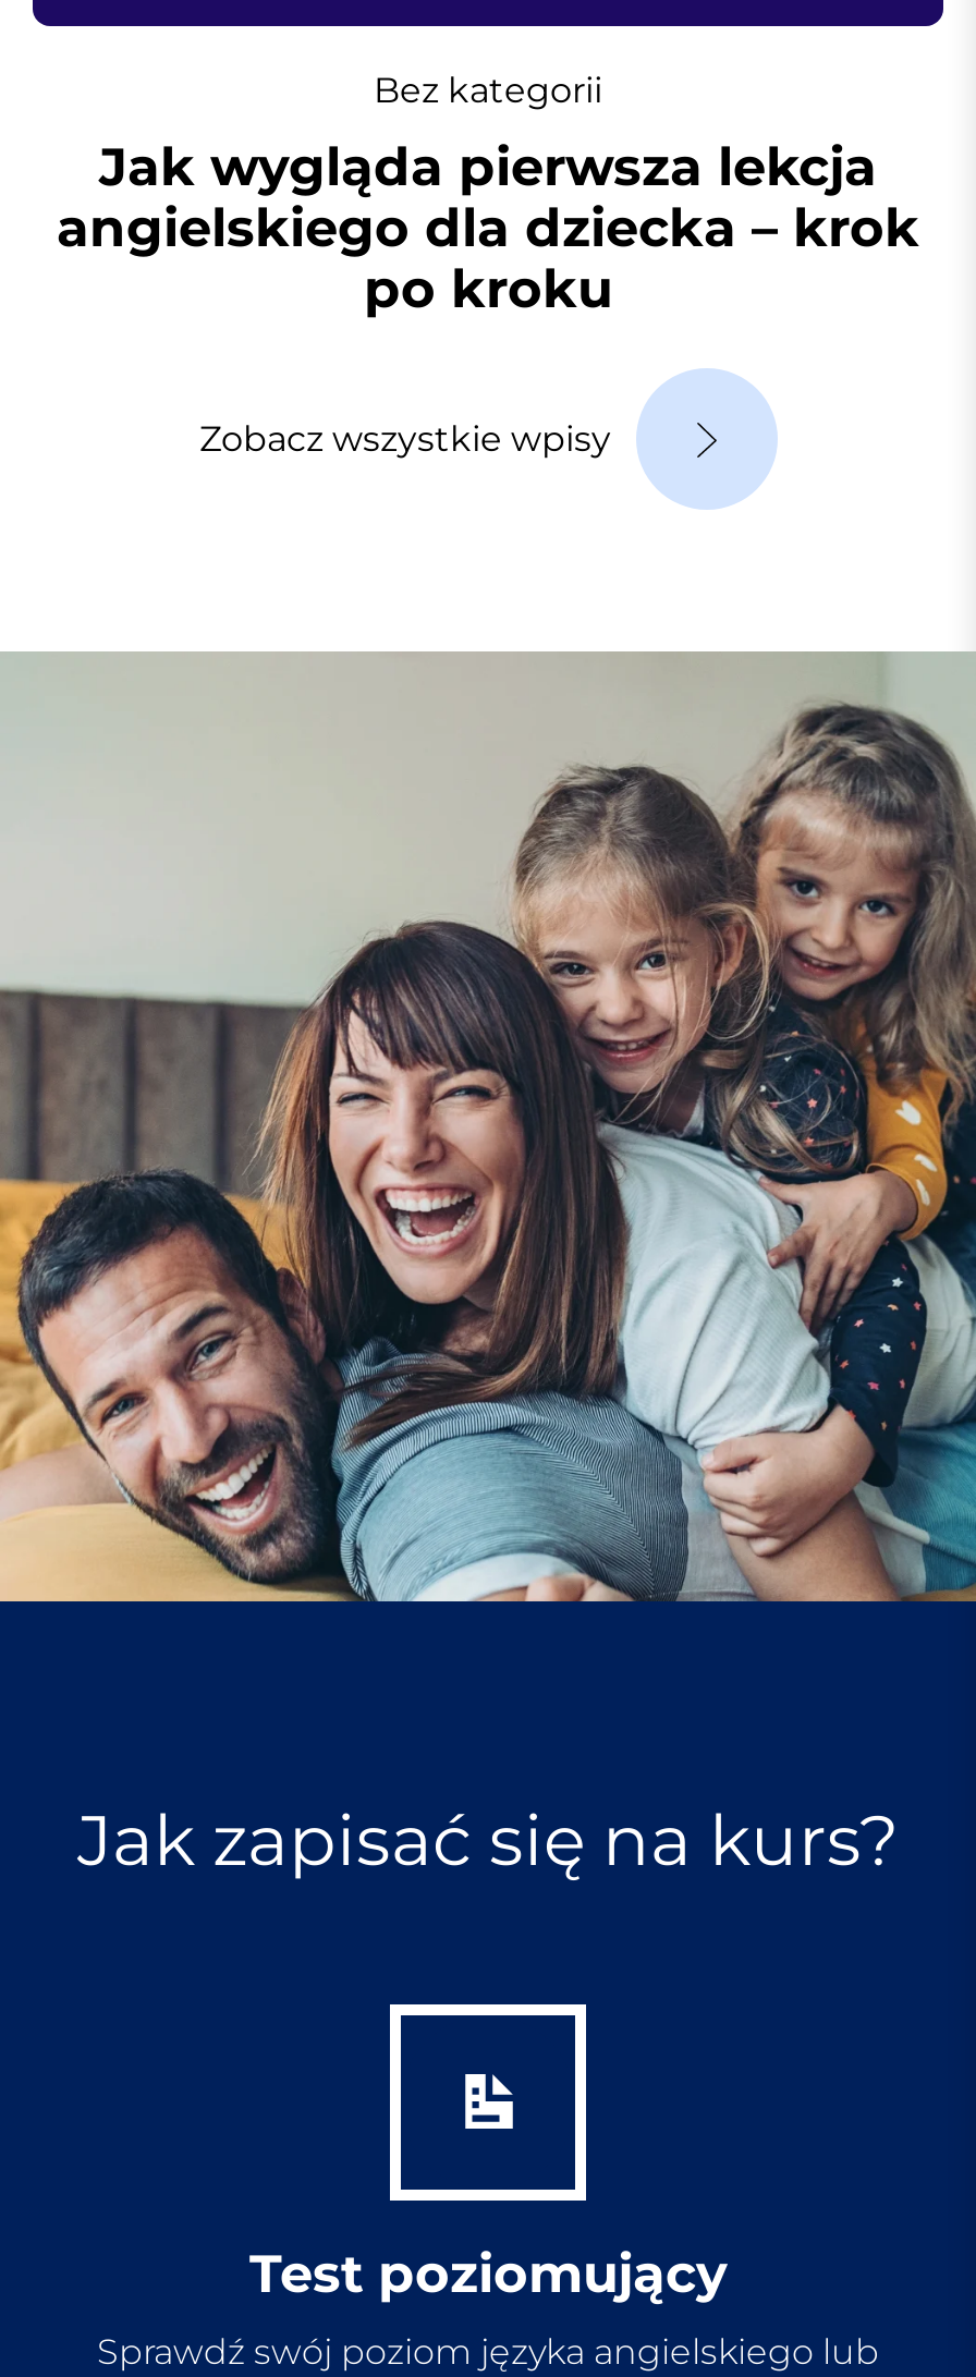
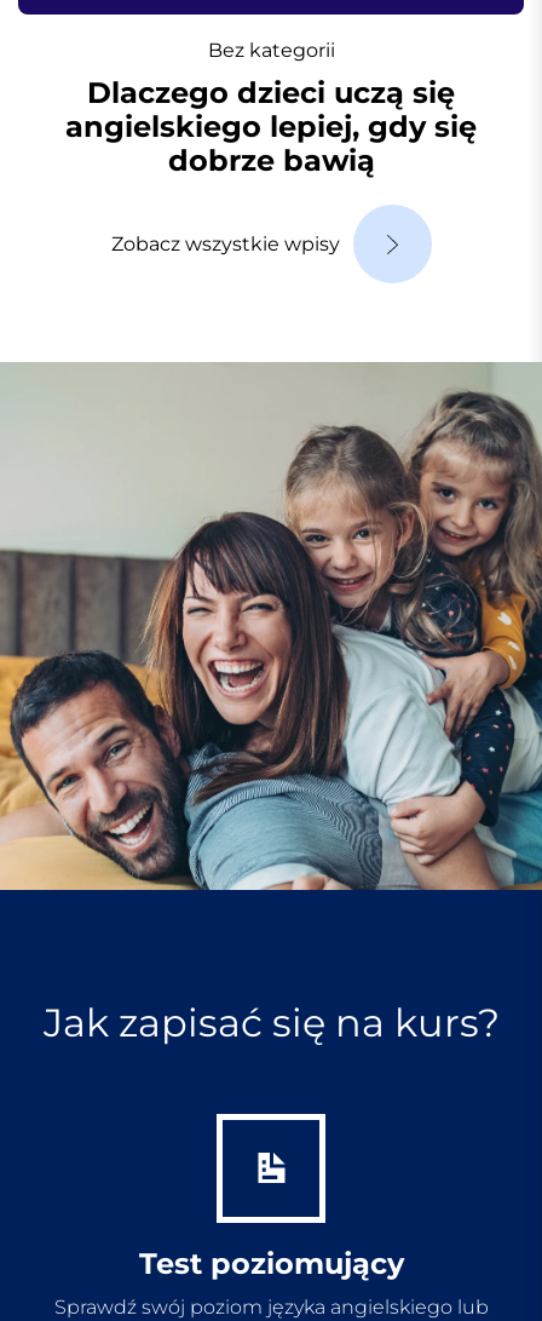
- Jak wygląda pierwsza lekcja
- angielskiego dla dziecka – krok
- po kroku
+ Dlaczego dzieci uczą się
+ angielskiego lepiej, gdy się
+ dobrze bawią
